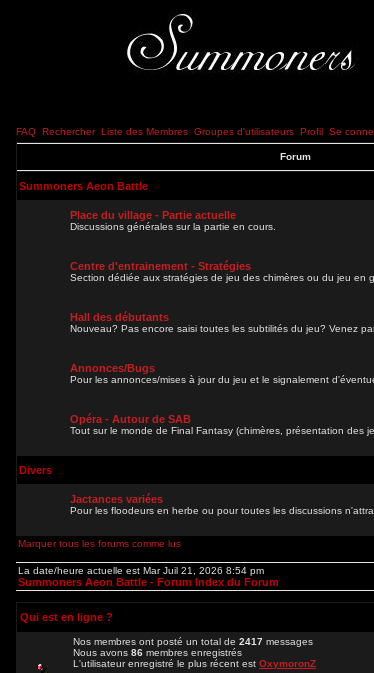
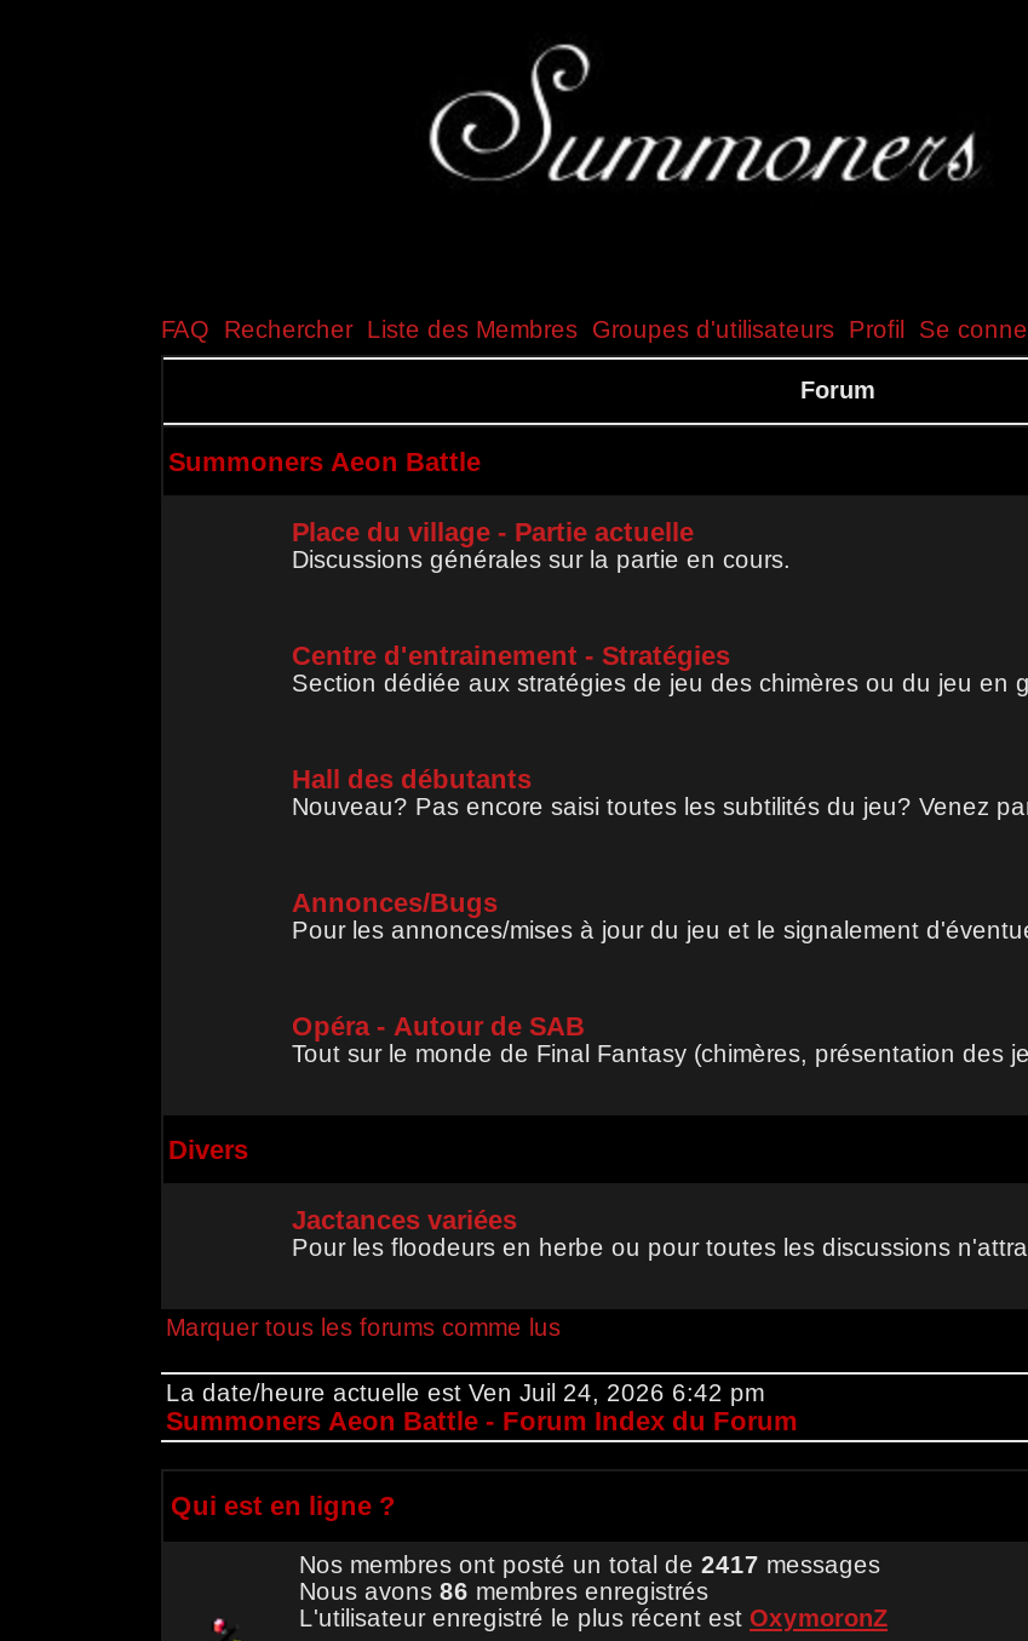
- La date/heure actuelle est Mar Juil 21, 2026 8:54 pm
+ La date/heure actuelle est Ven Juil 24, 2026 6:42 pm
